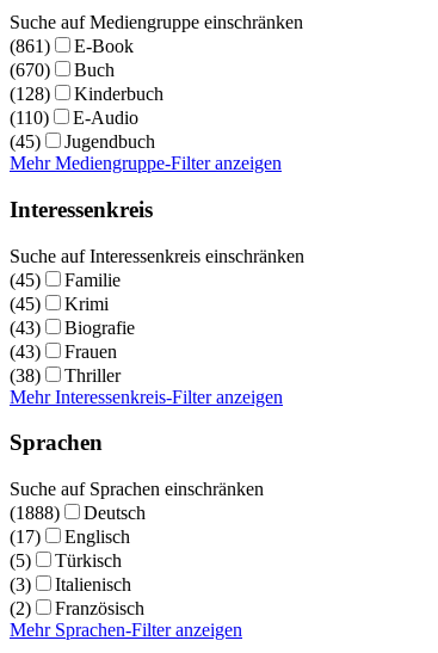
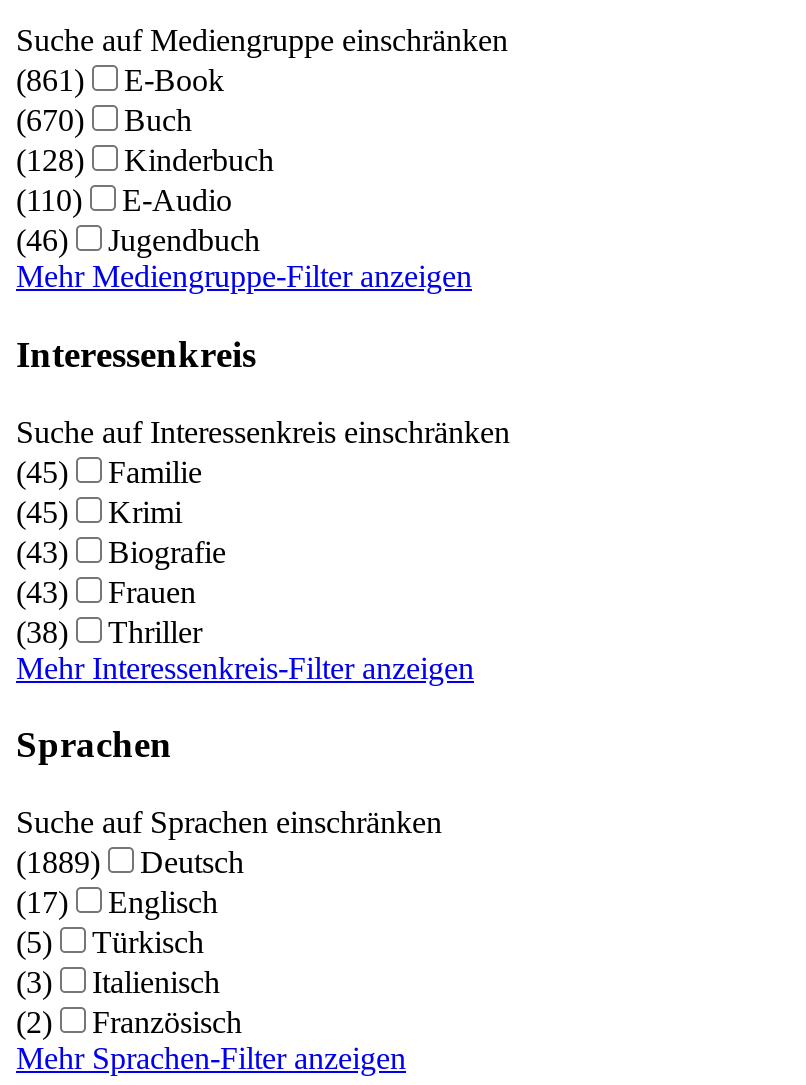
- (45) Jugendbuch
+ (46) Jugendbuch

- (1888) Deutsch
+ (1889) Deutsch
